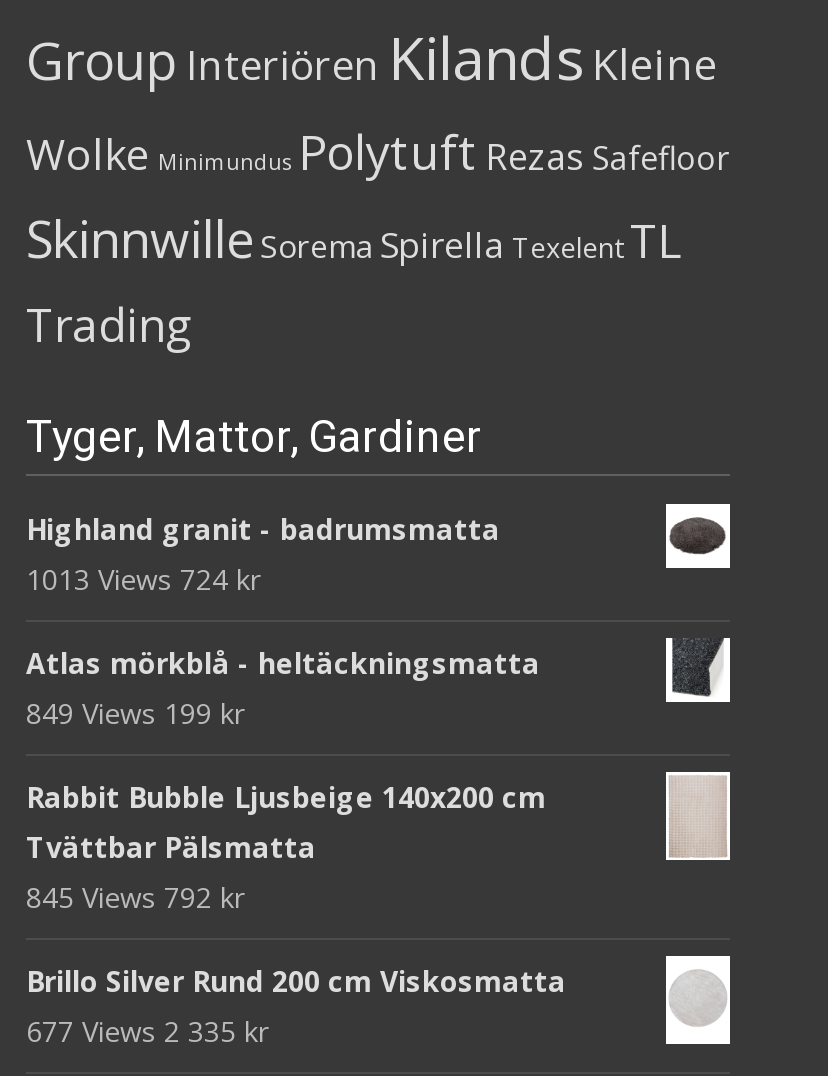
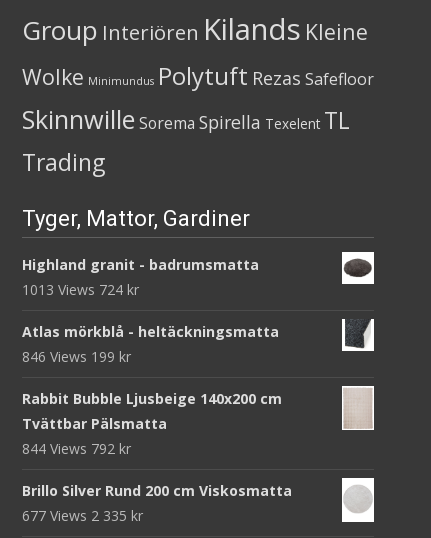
- 849 Views 199 kr
+ 846 Views 199 kr

- 845 Views 792 kr
+ 844 Views 792 kr
